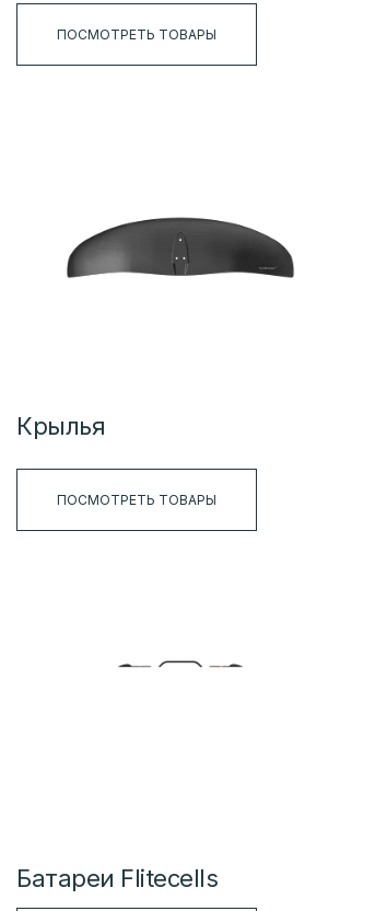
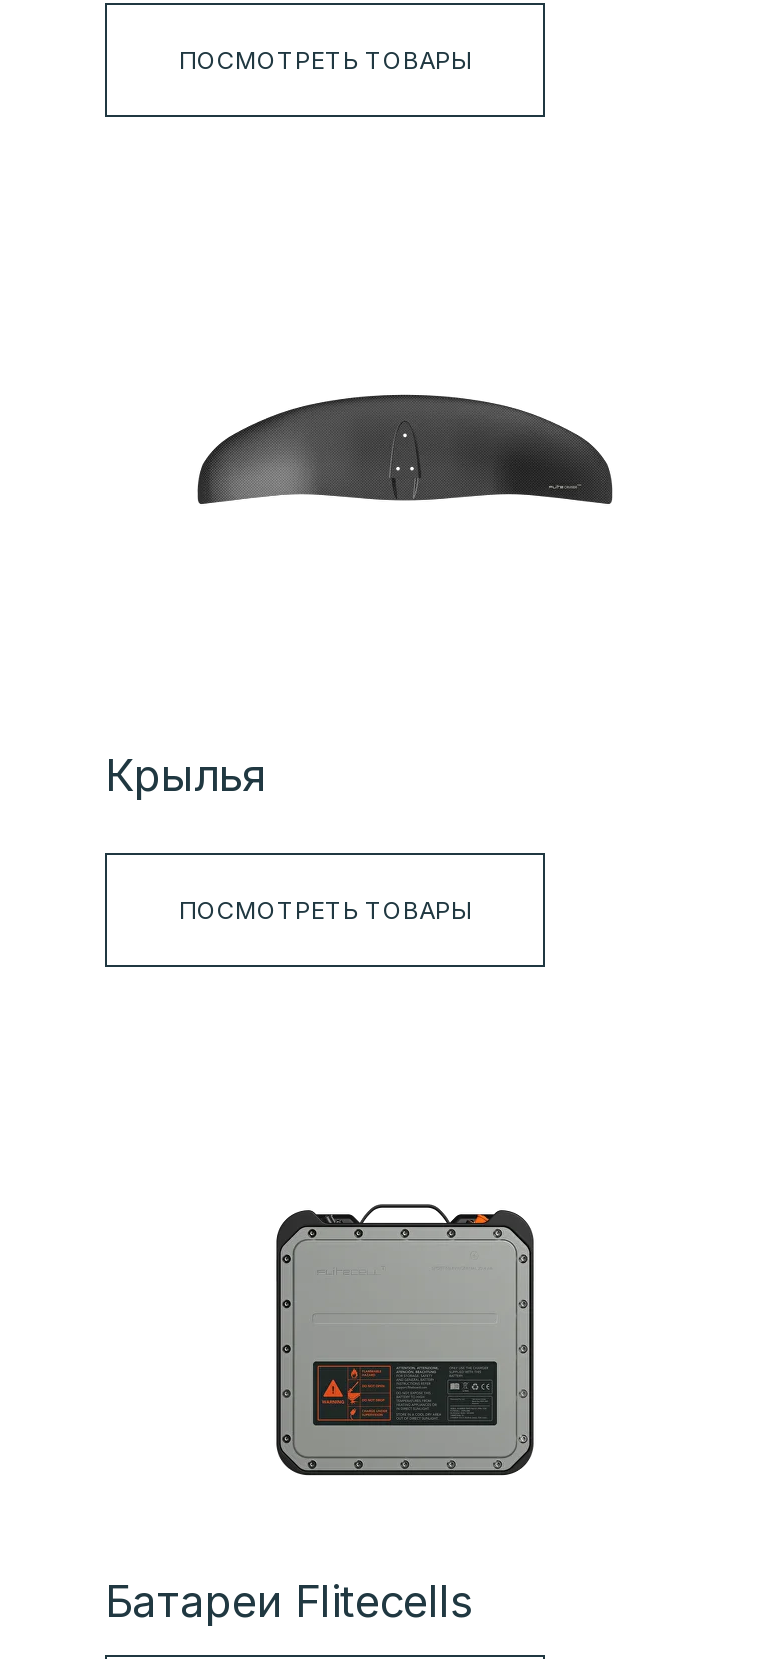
+ [image]
